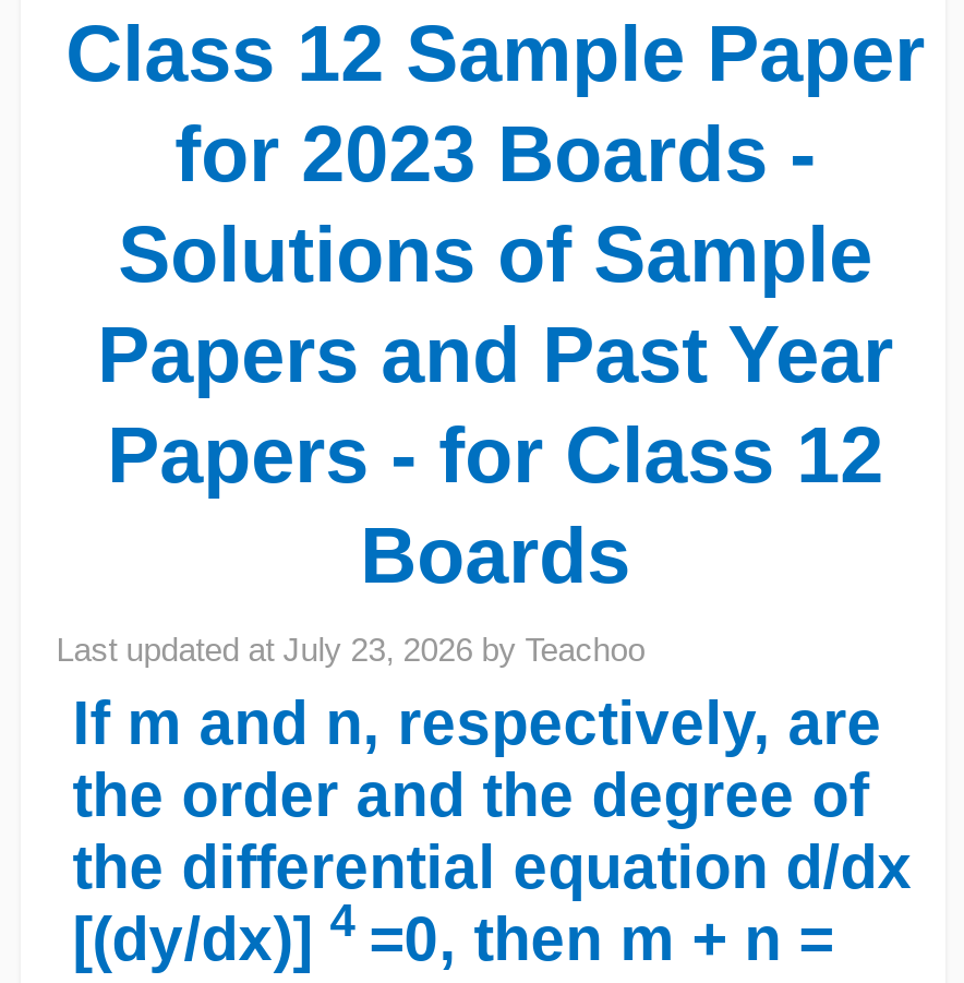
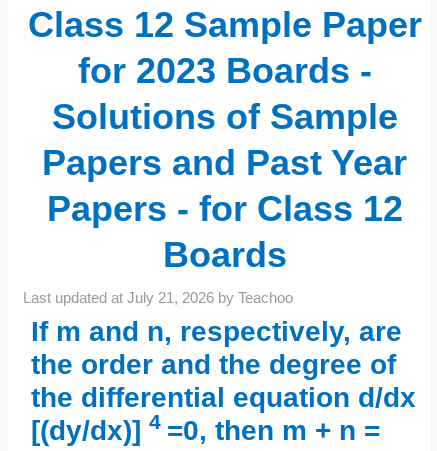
- Last updated at July 23, 2026 by Teachoo
+ Last updated at July 21, 2026 by Teachoo
